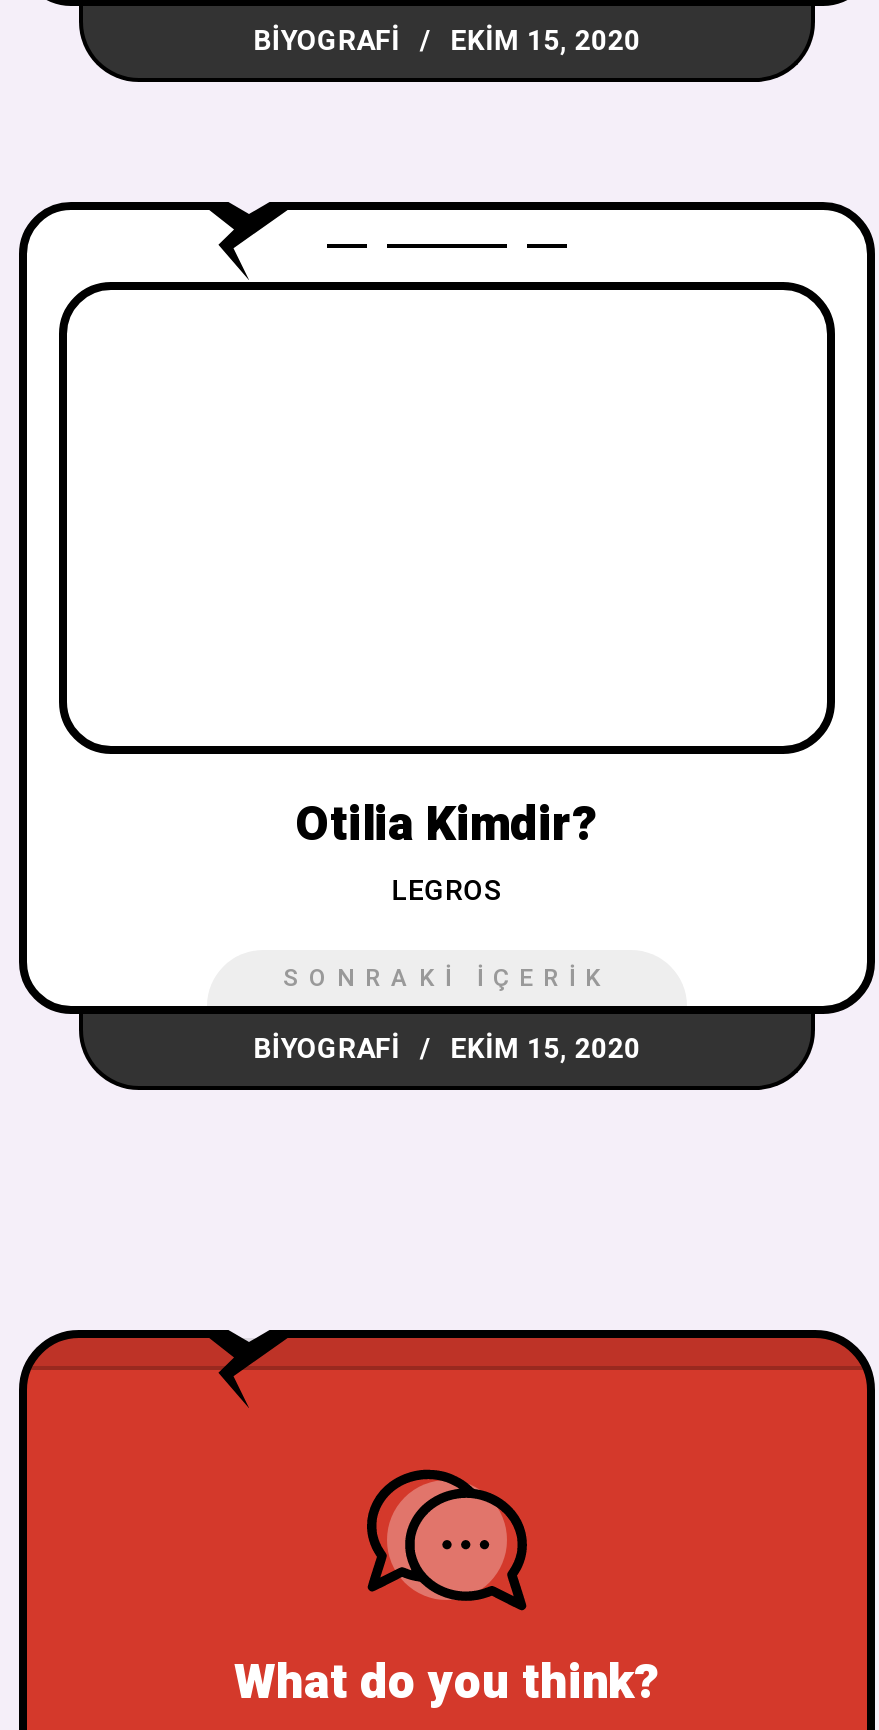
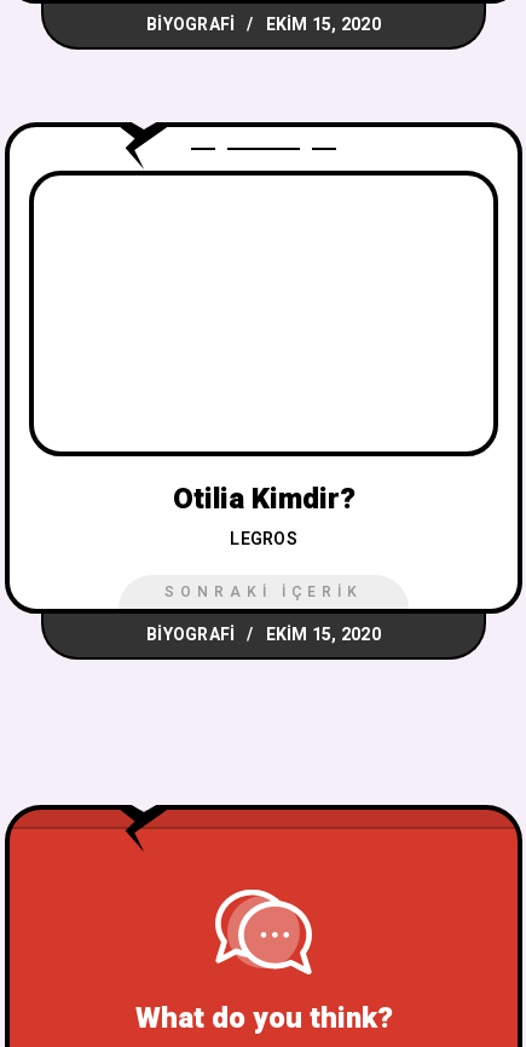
- [image]
+ [image]
